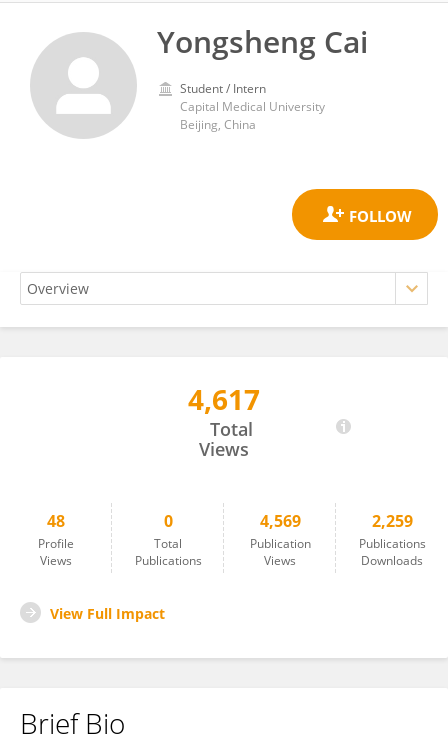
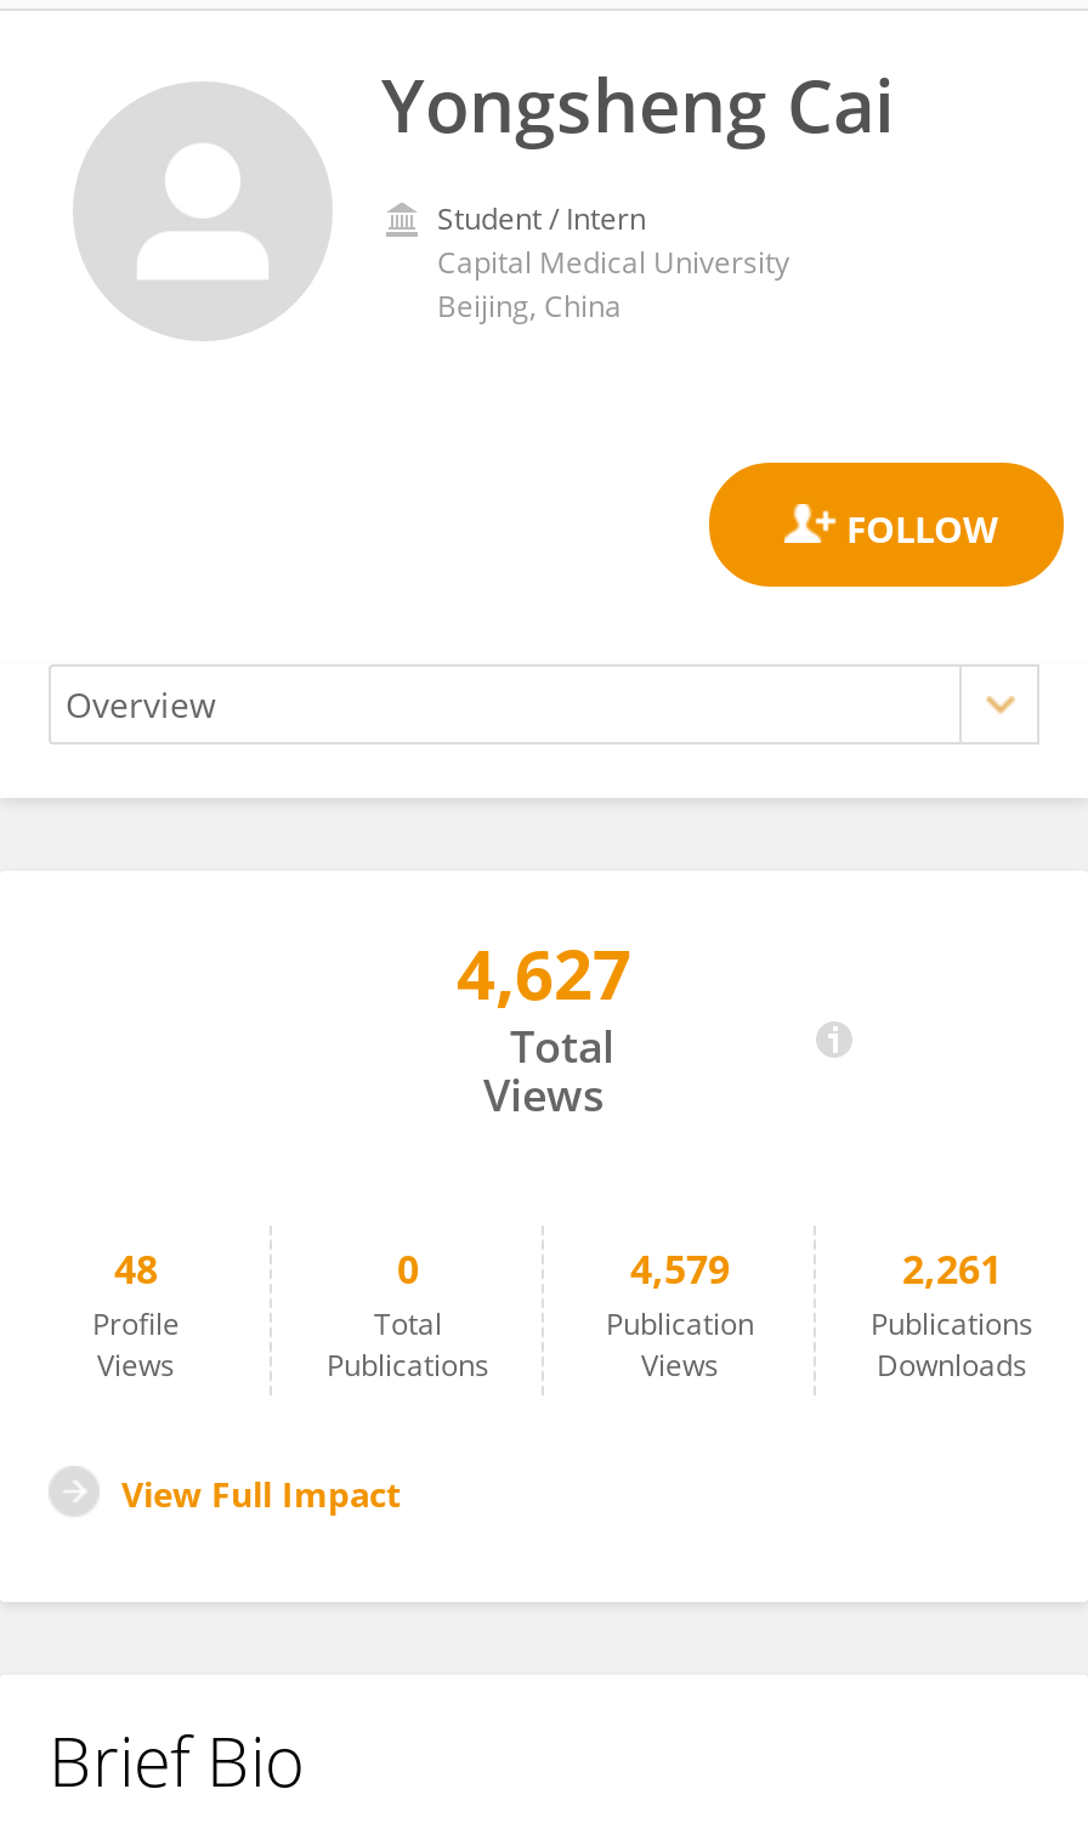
- 4,617
+ 4,627

- 4,569
+ 4,579

- 2,259
+ 2,261
